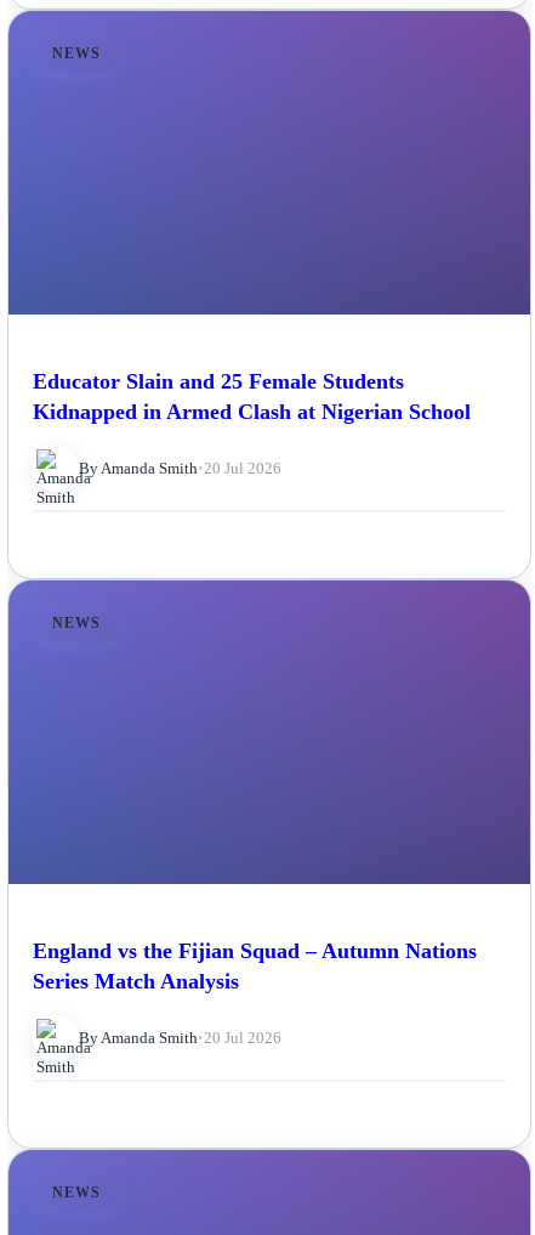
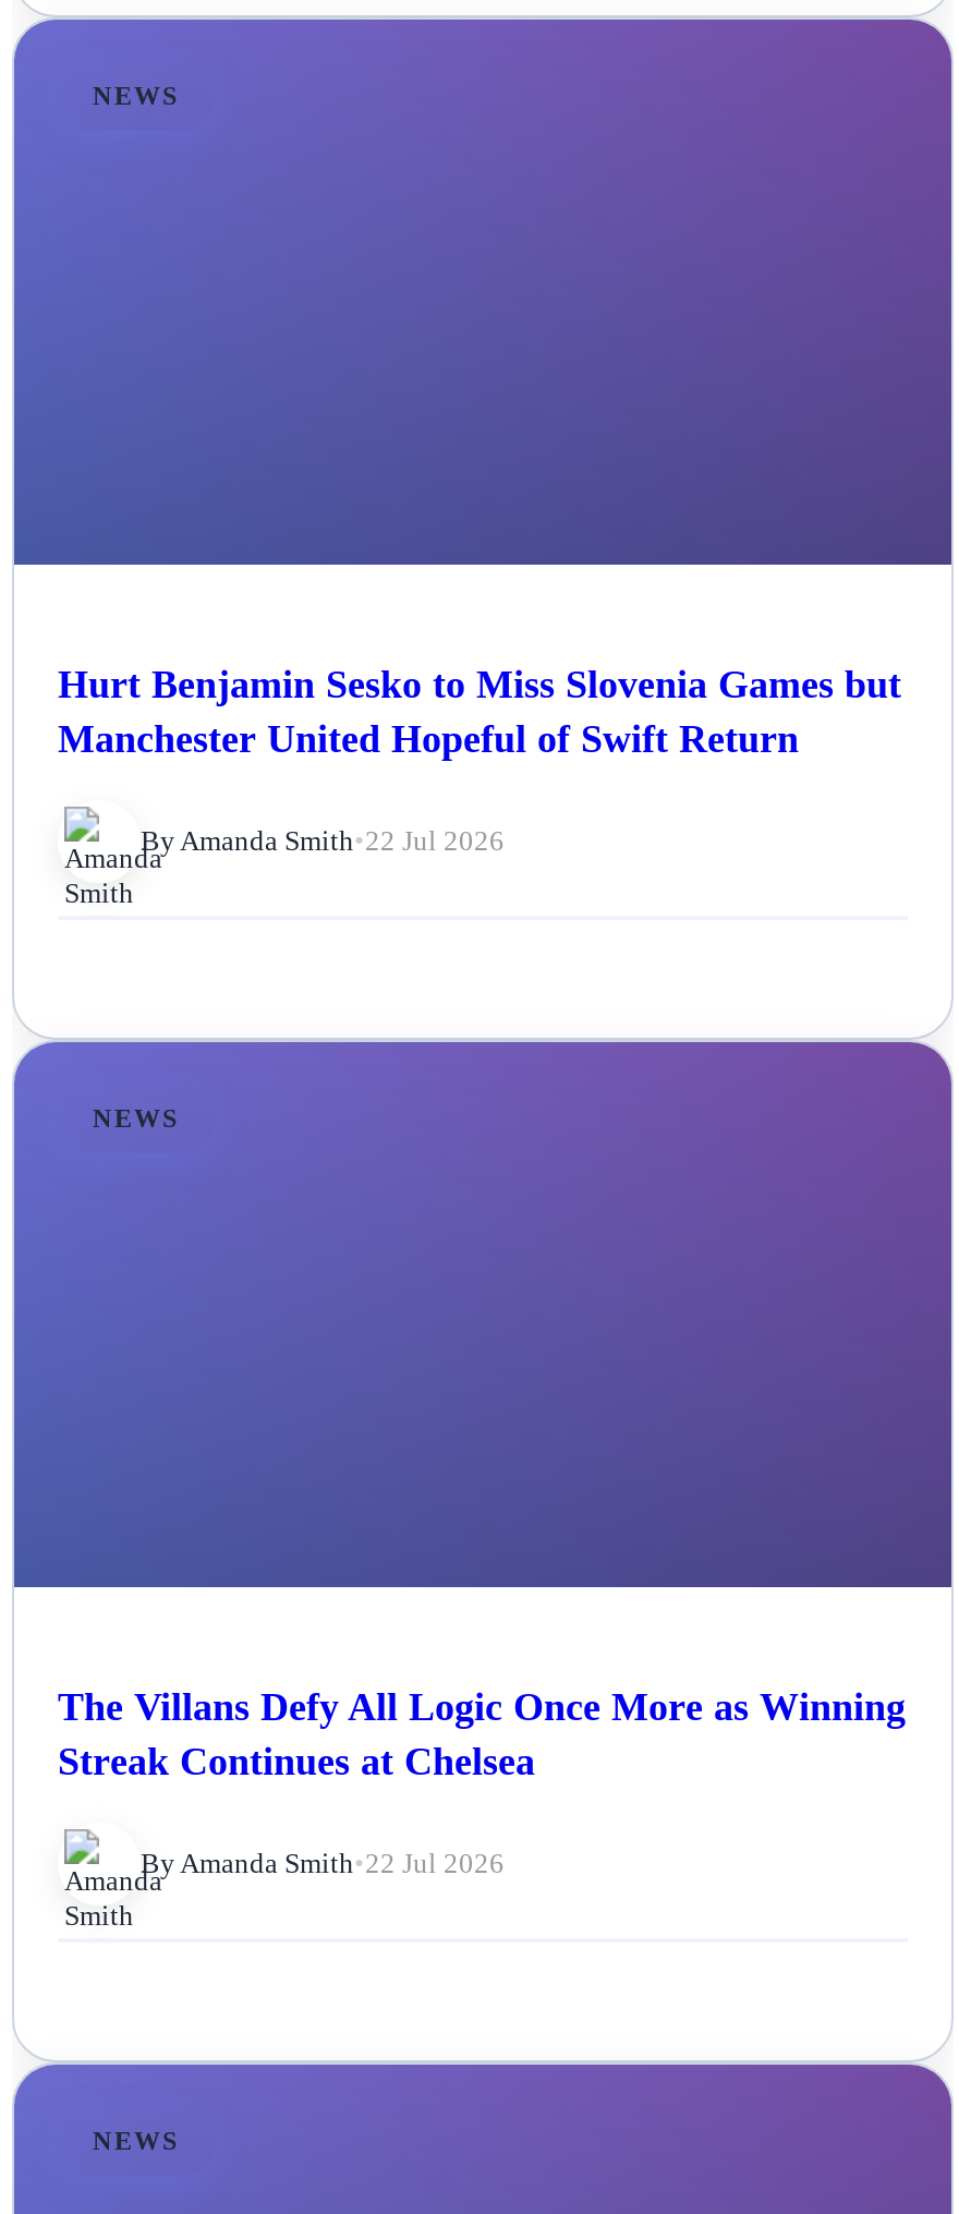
- Educator Slain and 25 Female Students
- Kidnapped in Armed Clash at Nigerian School
+ Hurt Benjamin Sesko to Miss Slovenia Games but
+ Manchester United Hopeful of Swift Return

- By Amanda Smith • 20 Jul 2026
+ By Amanda Smith • 22 Jul 2026

- England vs the Fijian Squad – Autumn Nations
- Series Match Analysis
+ The Villans Defy All Logic Once More as Winning
+ Streak Continues at Chelsea

- By Amanda Smith • 20 Jul 2026
+ By Amanda Smith • 22 Jul 2026
